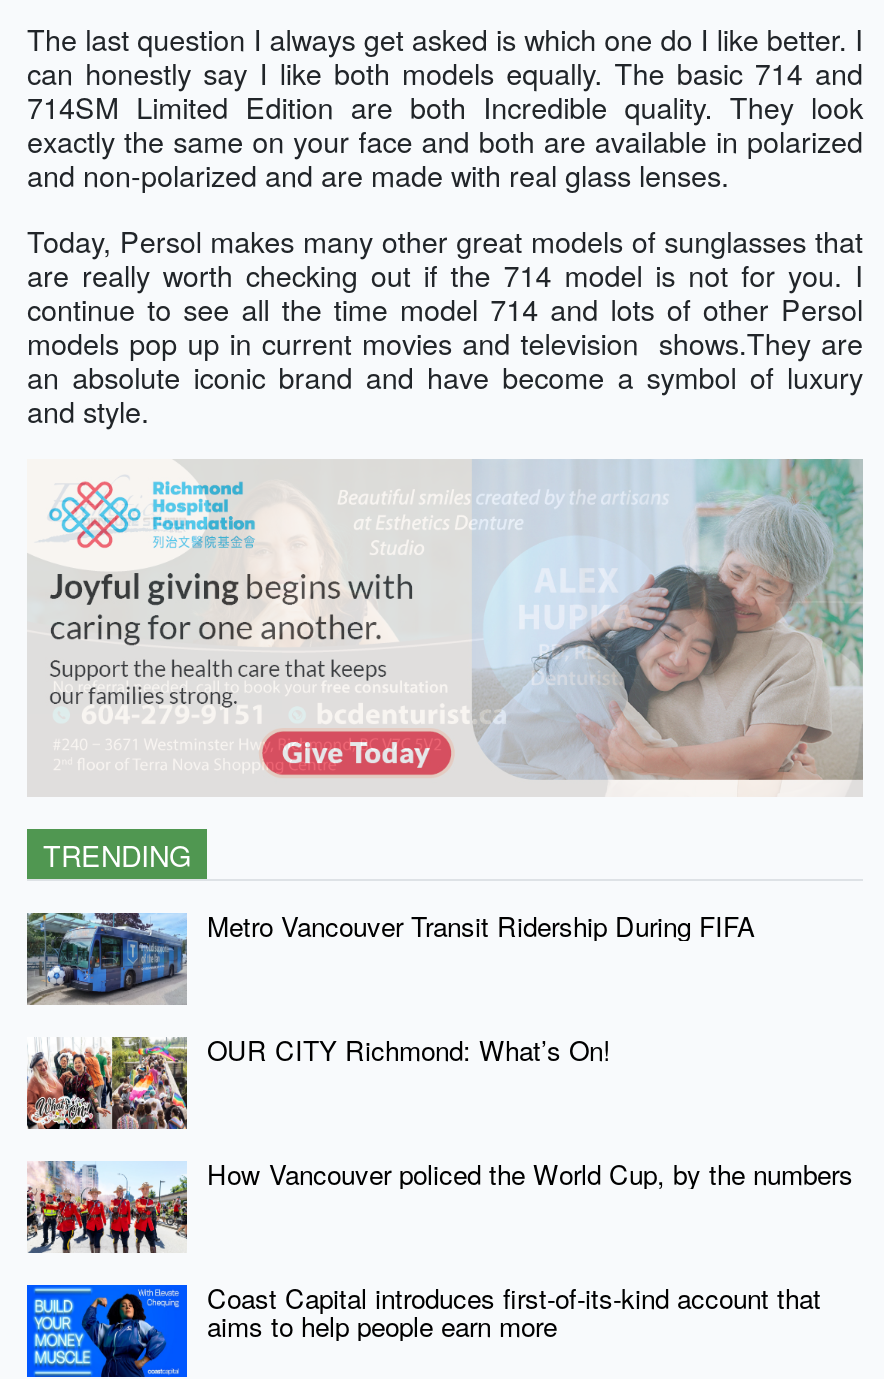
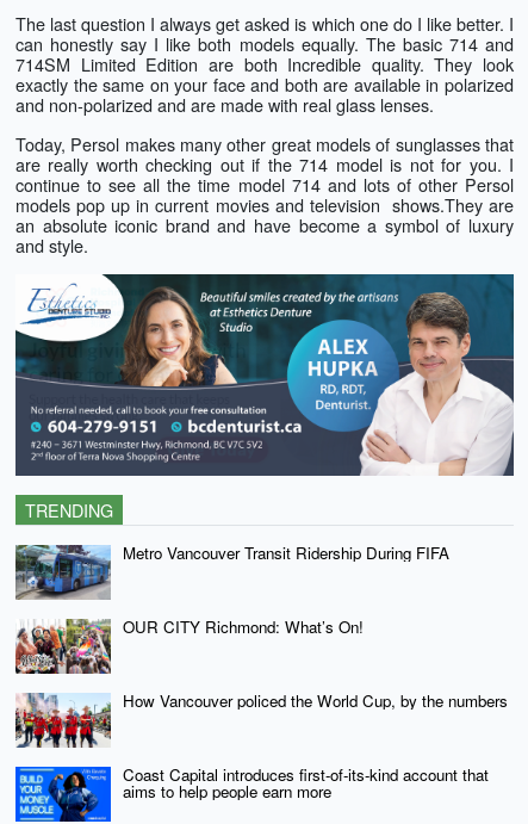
- [image]
+ [image]
